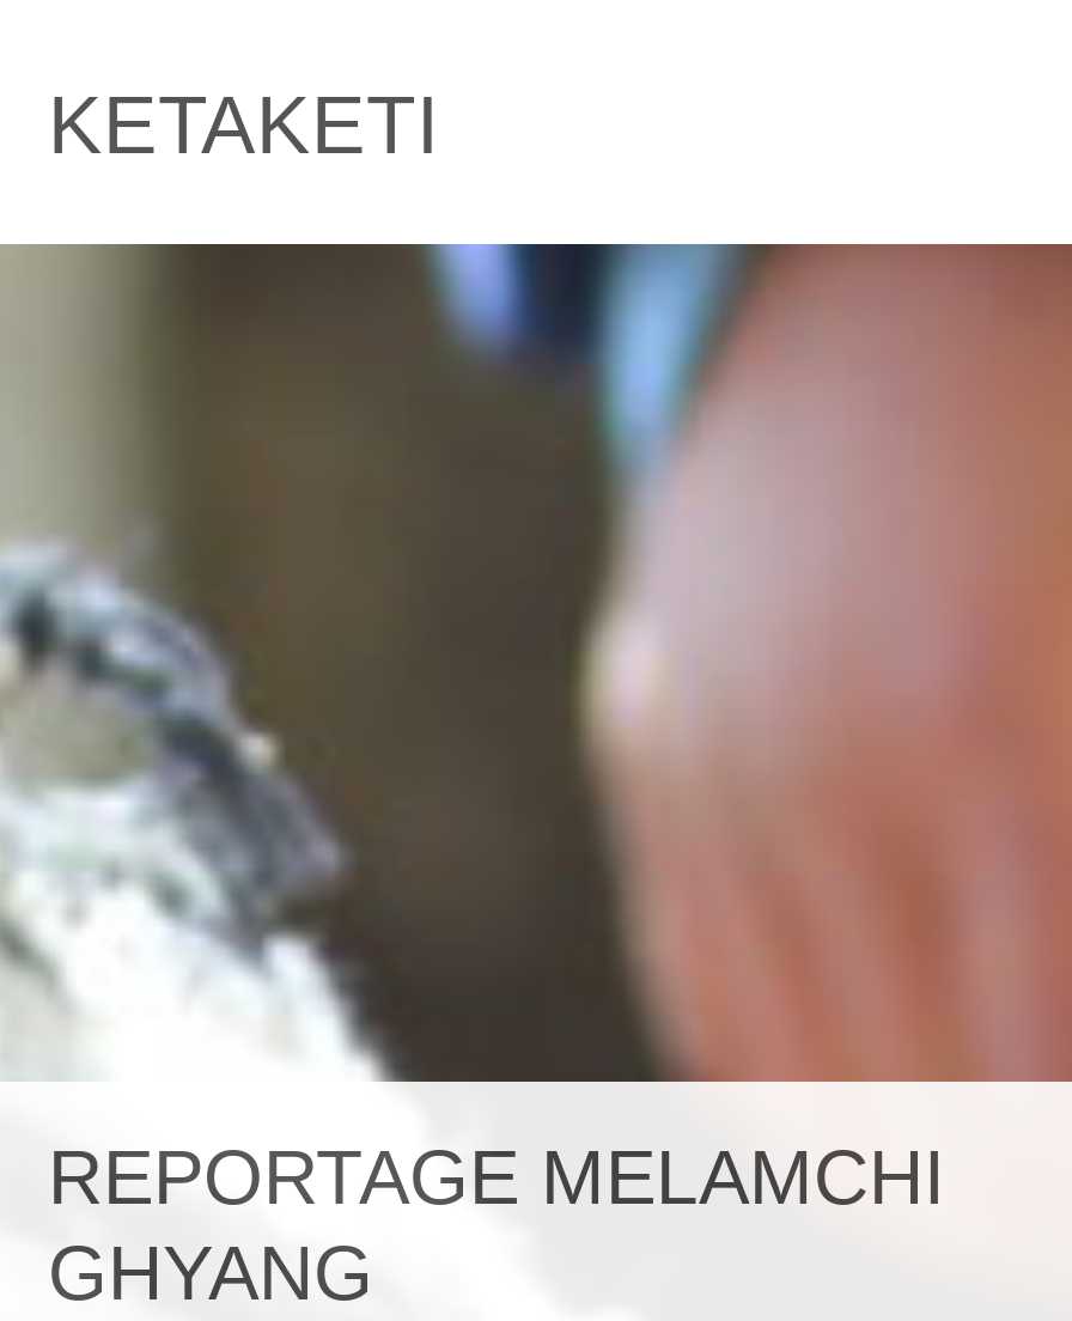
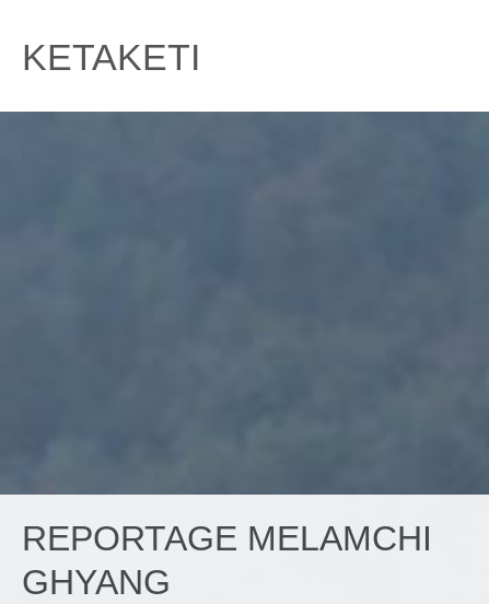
- [image]
